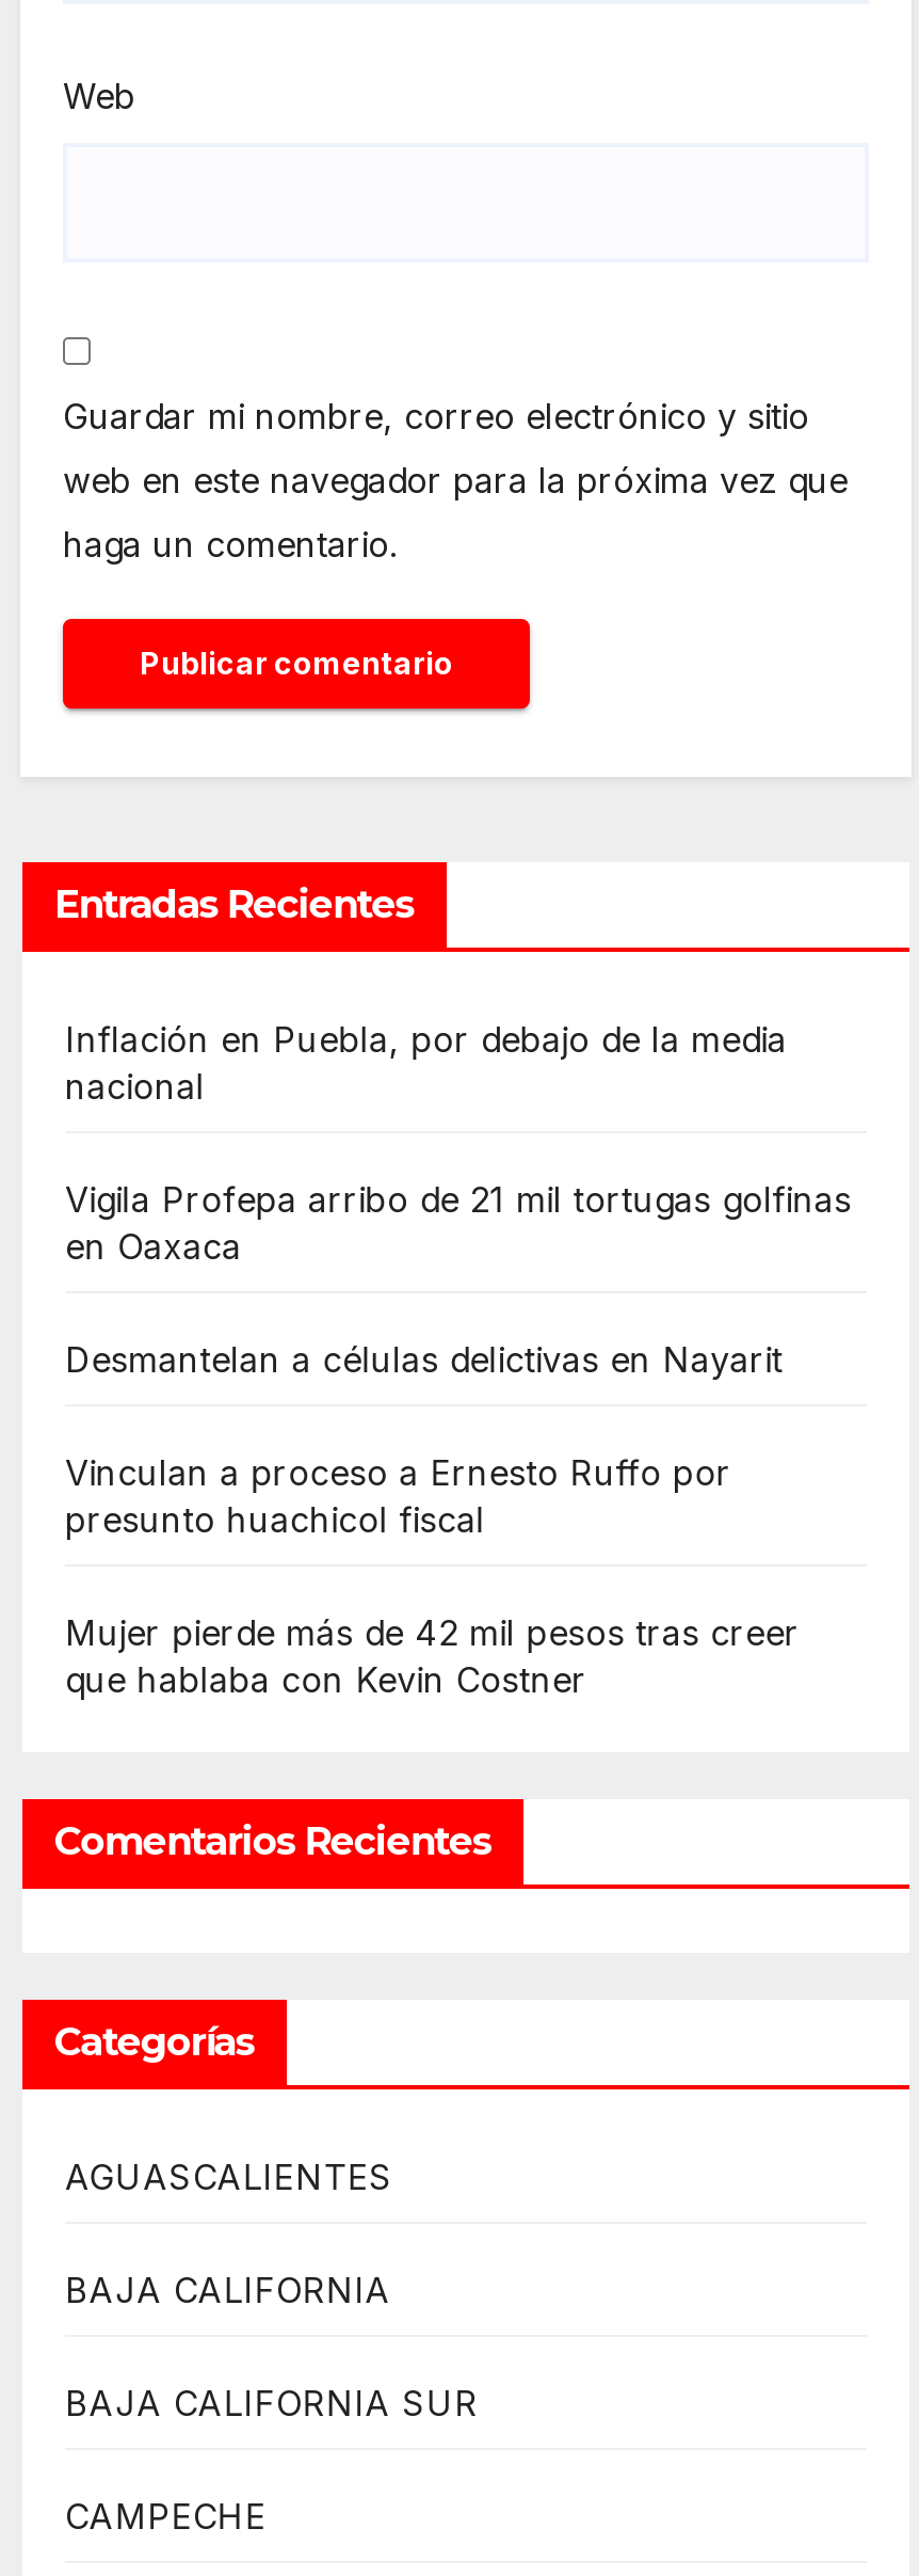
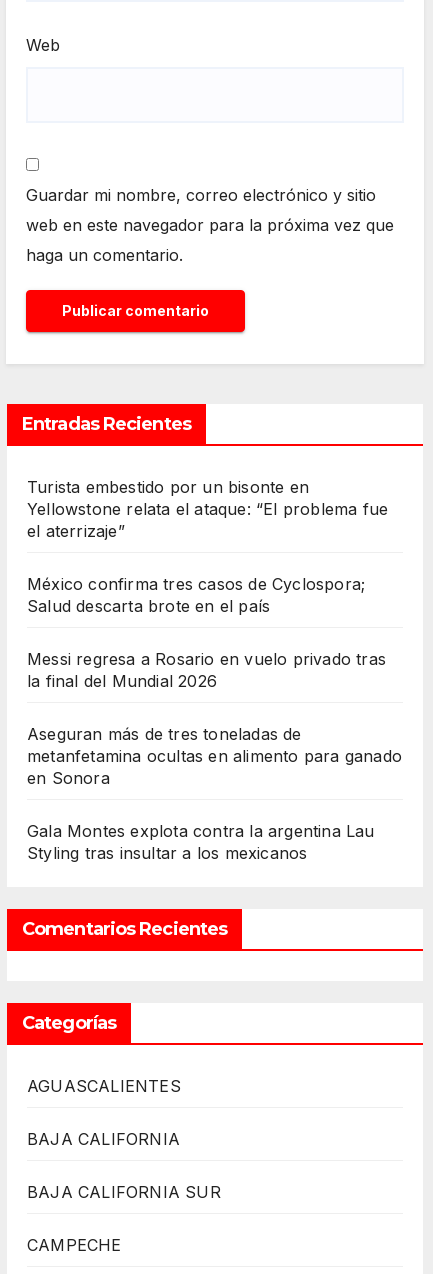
- Inflación en Puebla, por debajo de la media
- nacional
+ Turista embestido por un bisonte en
+ Yellowstone relata el ataque: “El problema fue
+ el aterrizaje”

- Vigila Profepa arribo de 21 mil tortugas golfinas
- en Oaxaca
+ México confirma tres casos de Cyclospora;
+ Salud descarta brote en el país

- Desmantelan a células delictivas en Nayarit
+ Messi regresa a Rosario en vuelo privado tras
+ la final del Mundial 2026

- Vinculan a proceso a Ernesto Ruffo por
- presunto huachicol fiscal
+ Aseguran más de tres toneladas de
+ metanfetamina ocultas en alimento para ganado
+ en Sonora

- Mujer pierde más de 42 mil pesos tras creer
- que hablaba con Kevin Costner
+ Gala Montes explota contra la argentina Lau
+ Styling tras insultar a los mexicanos
